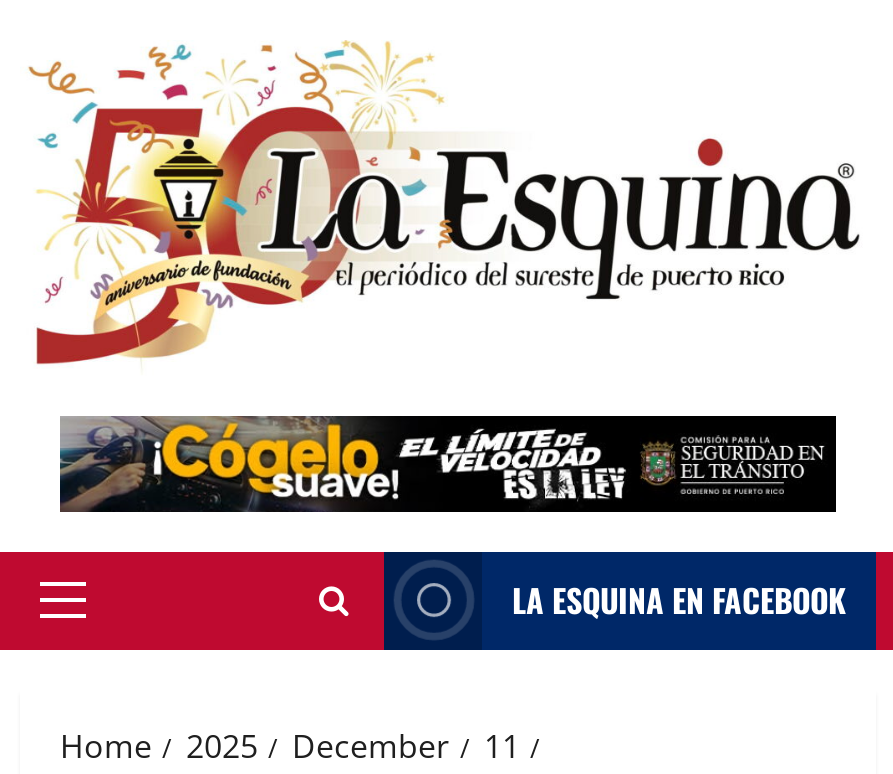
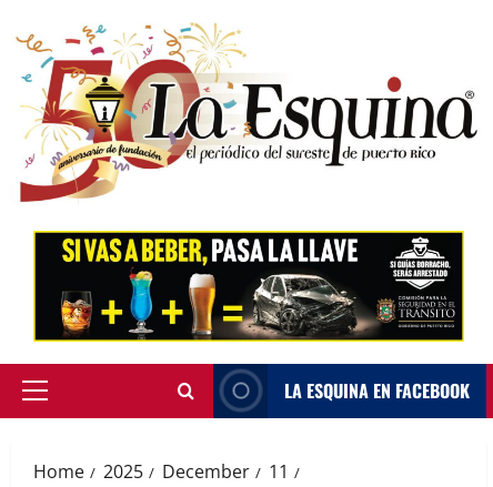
- [image]
+ [image]
